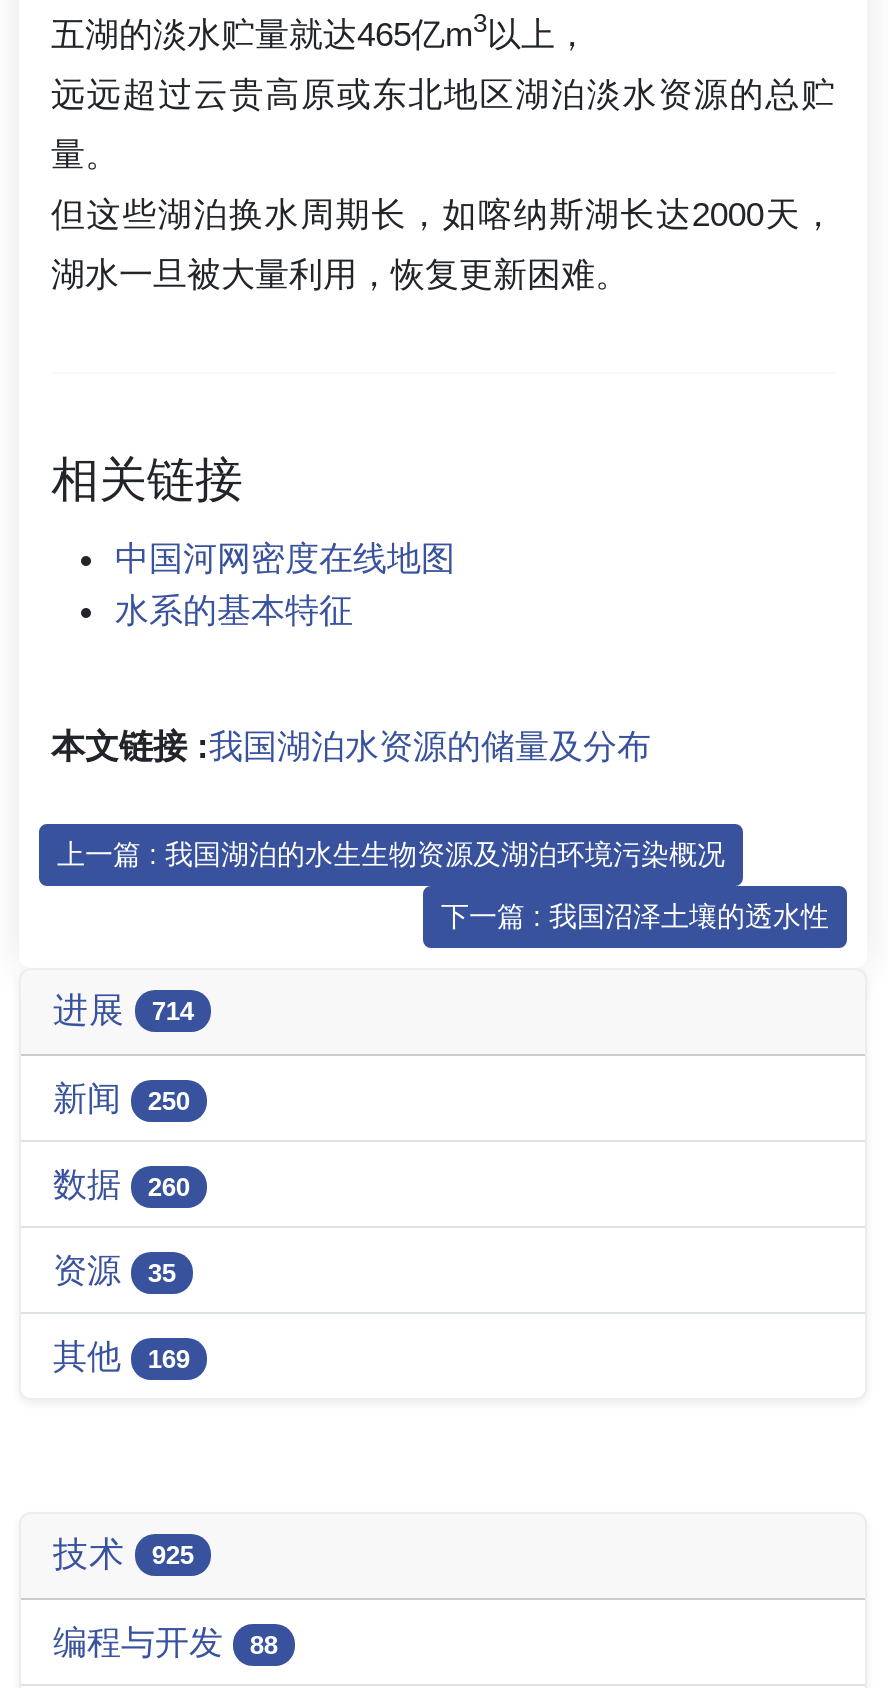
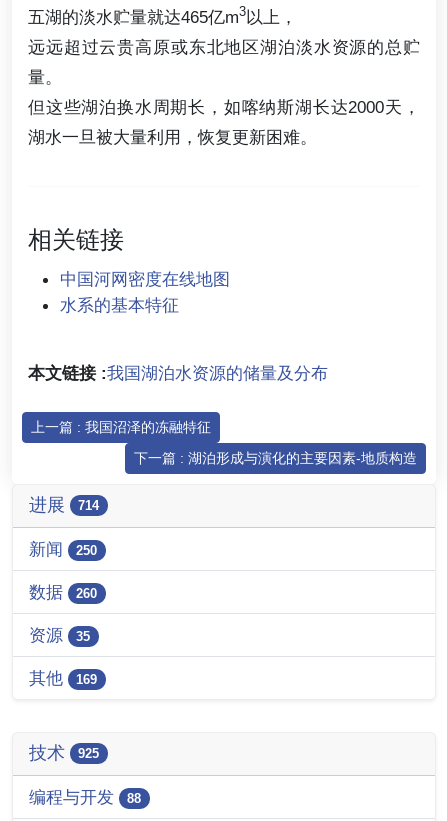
- 上一篇 : 我国湖泊的水生生物资源及湖泊环境污染概况
+ 上一篇 : 我国沼泽的冻融特征

- 下一篇 : 我国沼泽土壤的透水性
+ 下一篇 : 湖泊形成与演化的主要因素-地质构造
